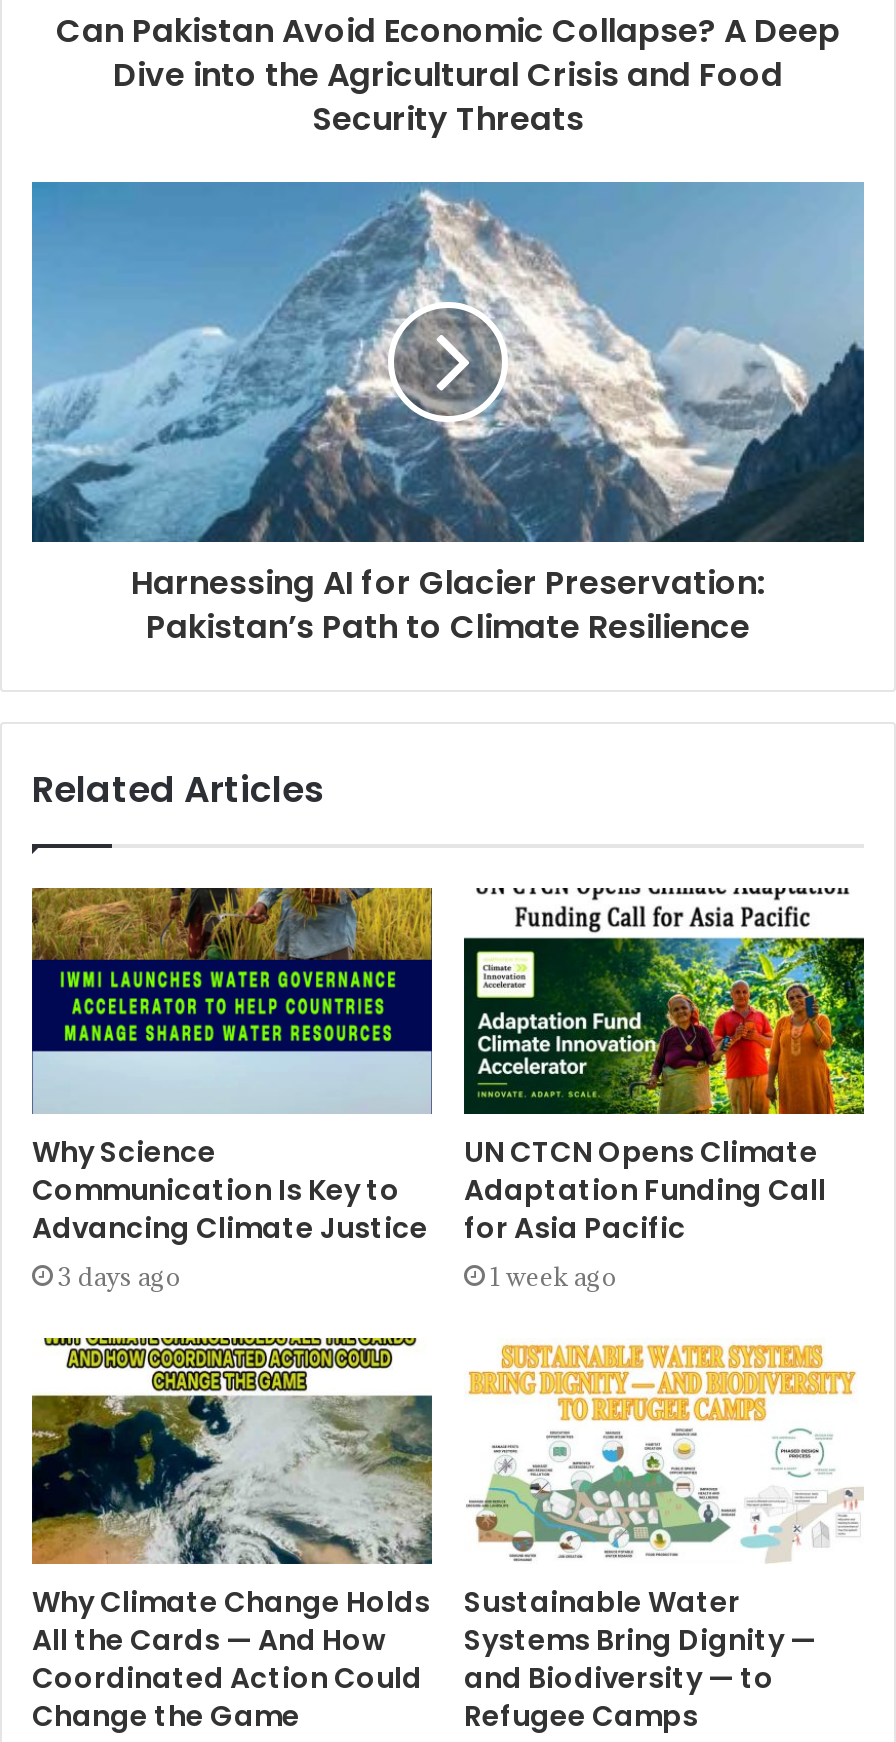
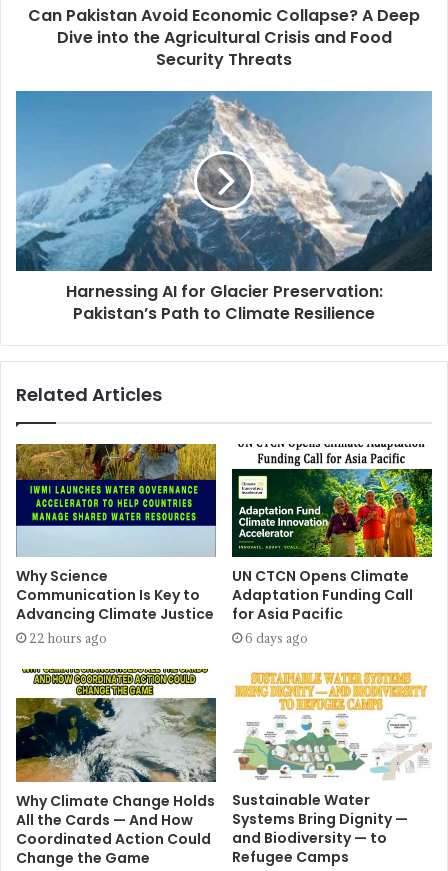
- 3 days ago
+ 22 hours ago

- 1 week ago
+ 6 days ago
